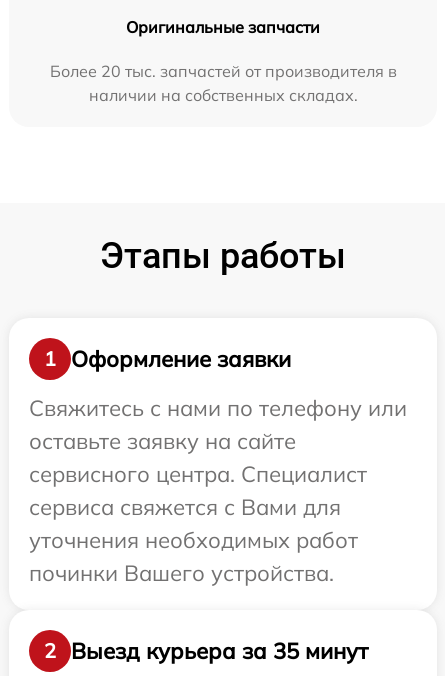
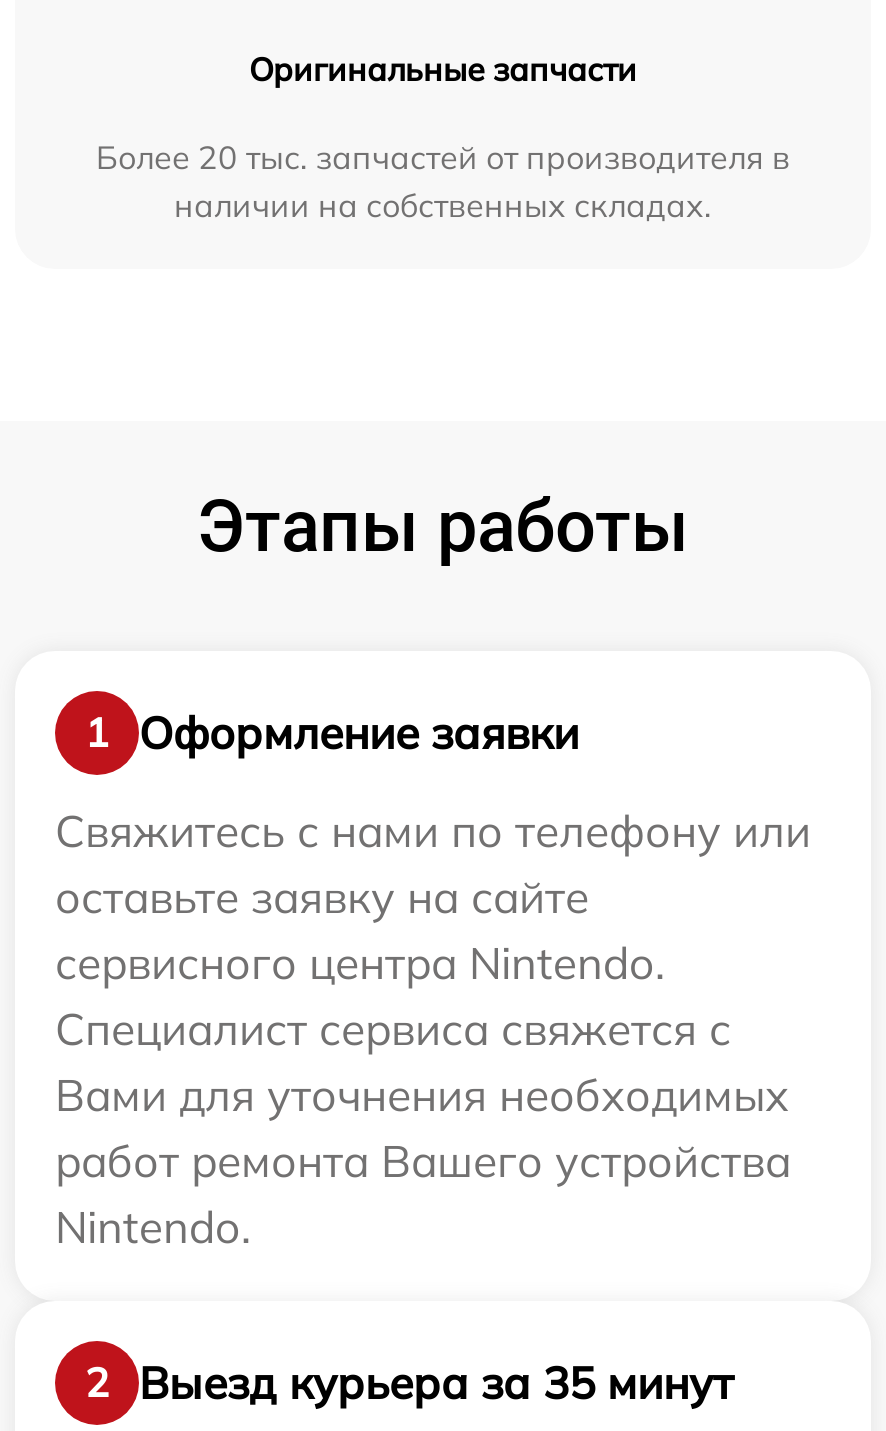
- сервисного центра. Специалист
- сервиса свяжется с Вами для
- уточнения необходимых работ
- починки Вашего устройства.
+ сервисного центра Nintendo.
+ Специалист сервиса свяжется с
+ Вами для уточнения необходимых
+ работ ремонта Вашего устройства
+ Nintendo.
